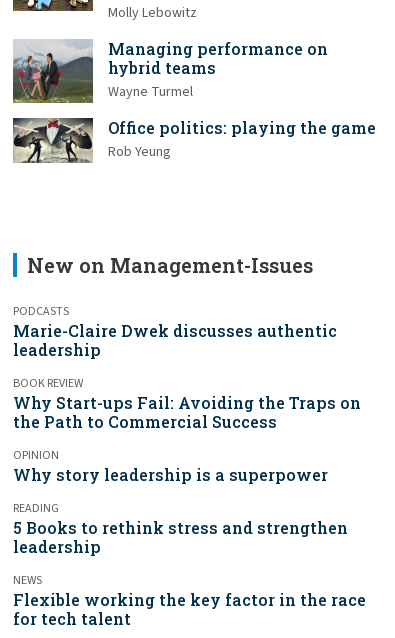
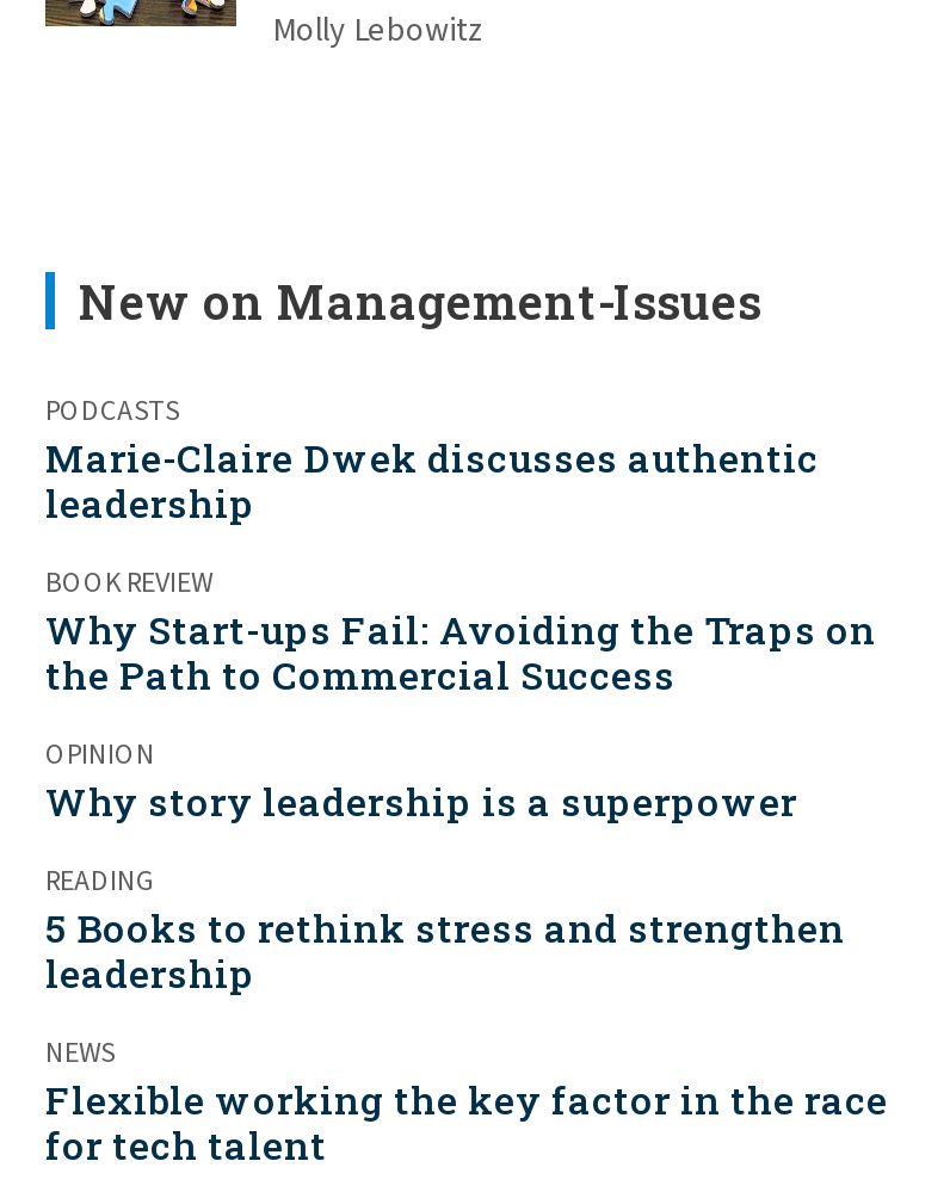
- [image]
- Managing performance on
- hybrid teams
- Wayne Turmel
- Office politics: playing the game
- Rob Yeung

- [image]
